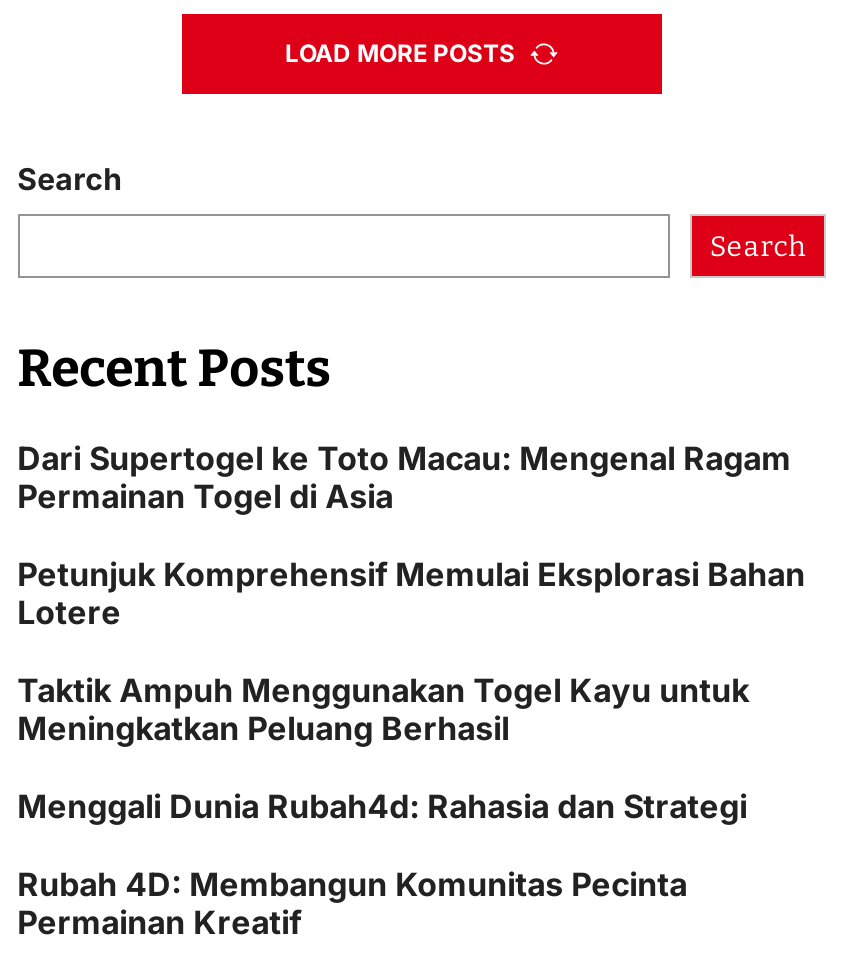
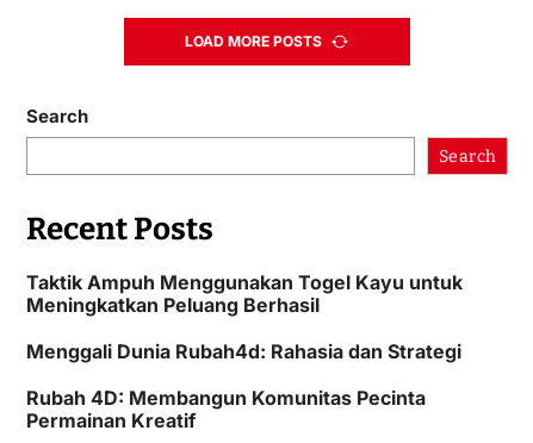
- Dari Supertogel ke Toto Macau: Mengenal Ragam
- Permainan Togel di Asia
- Petunjuk Komprehensif Memulai Eksplorasi Bahan
- Lotere
